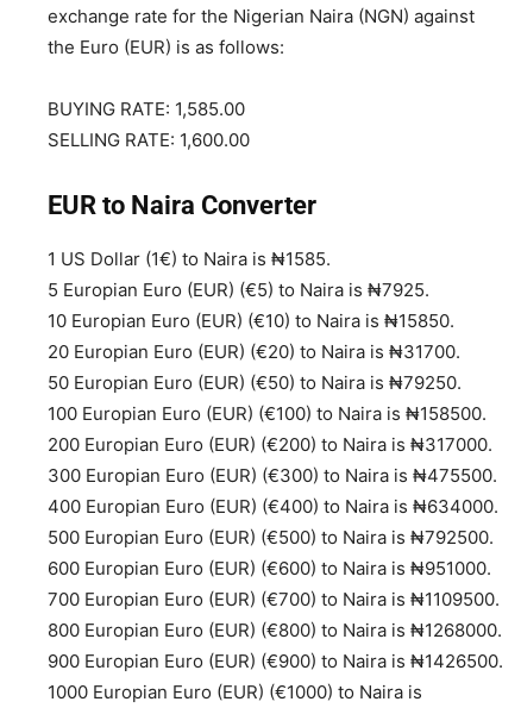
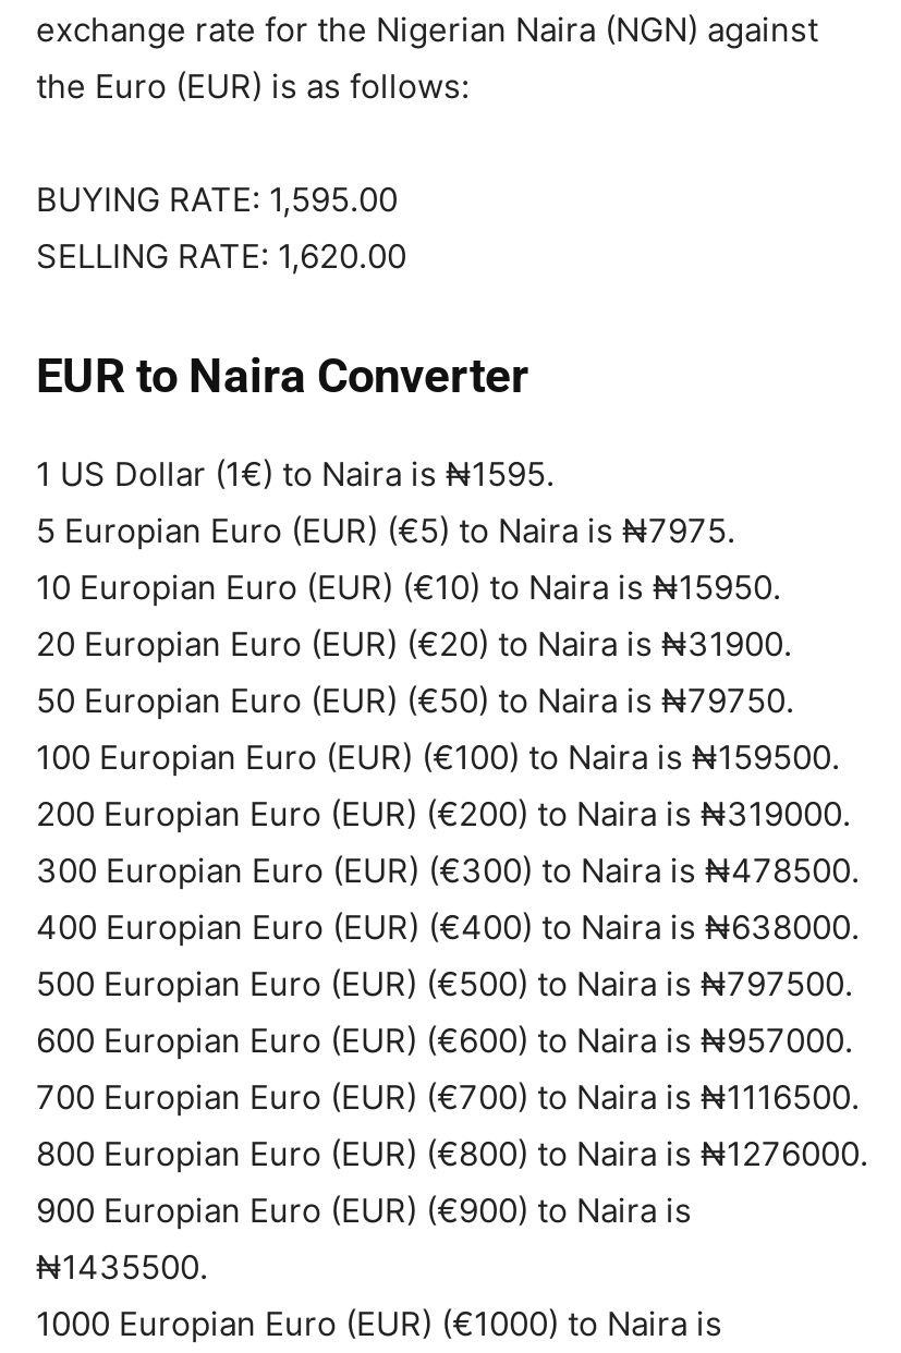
- BUYING RATE: 1,585.00
+ BUYING RATE: 1,595.00

- SELLING RATE: 1,600.00
+ SELLING RATE: 1,620.00

- 1 US Dollar (1€) to Naira is ₦1585.
- 5 Europian Euro (EUR) (€5) to Naira is ₦7925.
- 10 Europian Euro (EUR) (€10) to Naira is ₦15850.
- 20 Europian Euro (EUR) (€20) to Naira is ₦31700.
- 50 Europian Euro (EUR) (€50) to Naira is ₦79250.
- 100 Europian Euro (EUR) (€100) to Naira is ₦158500.
- 200 Europian Euro (EUR) (€200) to Naira is ₦317000.
- 300 Europian Euro (EUR) (€300) to Naira is ₦475500.
- 400 Europian Euro (EUR) (€400) to Naira is ₦634000.
- 500 Europian Euro (EUR) (€500) to Naira is ₦792500.
- 600 Europian Euro (EUR) (€600) to Naira is ₦951000.
- 700 Europian Euro (EUR) (€700) to Naira is ₦1109500.
- 800 Europian Euro (EUR) (€800) to Naira is ₦1268000.
- 900 Europian Euro (EUR) (€900) to Naira is ₦1426500.
+ 1 US Dollar (1€) to Naira is ₦1595.
+ 5 Europian Euro (EUR) (€5) to Naira is ₦7975.
+ 10 Europian Euro (EUR) (€10) to Naira is ₦15950.
+ 20 Europian Euro (EUR) (€20) to Naira is ₦31900.
+ 50 Europian Euro (EUR) (€50) to Naira is ₦79750.
+ 100 Europian Euro (EUR) (€100) to Naira is ₦159500.
+ 200 Europian Euro (EUR) (€200) to Naira is ₦319000.
+ 300 Europian Euro (EUR) (€300) to Naira is ₦478500.
+ 400 Europian Euro (EUR) (€400) to Naira is ₦638000.
+ 500 Europian Euro (EUR) (€500) to Naira is ₦797500.
+ 600 Europian Euro (EUR) (€600) to Naira is ₦957000.
+ 700 Europian Euro (EUR) (€700) to Naira is ₦1116500.
+ 800 Europian Euro (EUR) (€800) to Naira is ₦1276000.
+ 900 Europian Euro (EUR) (€900) to Naira is
+ ₦1435500.
